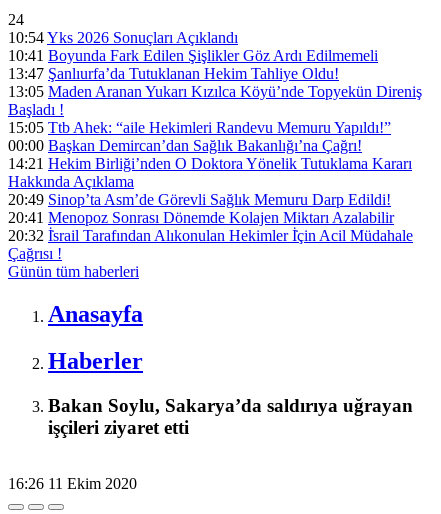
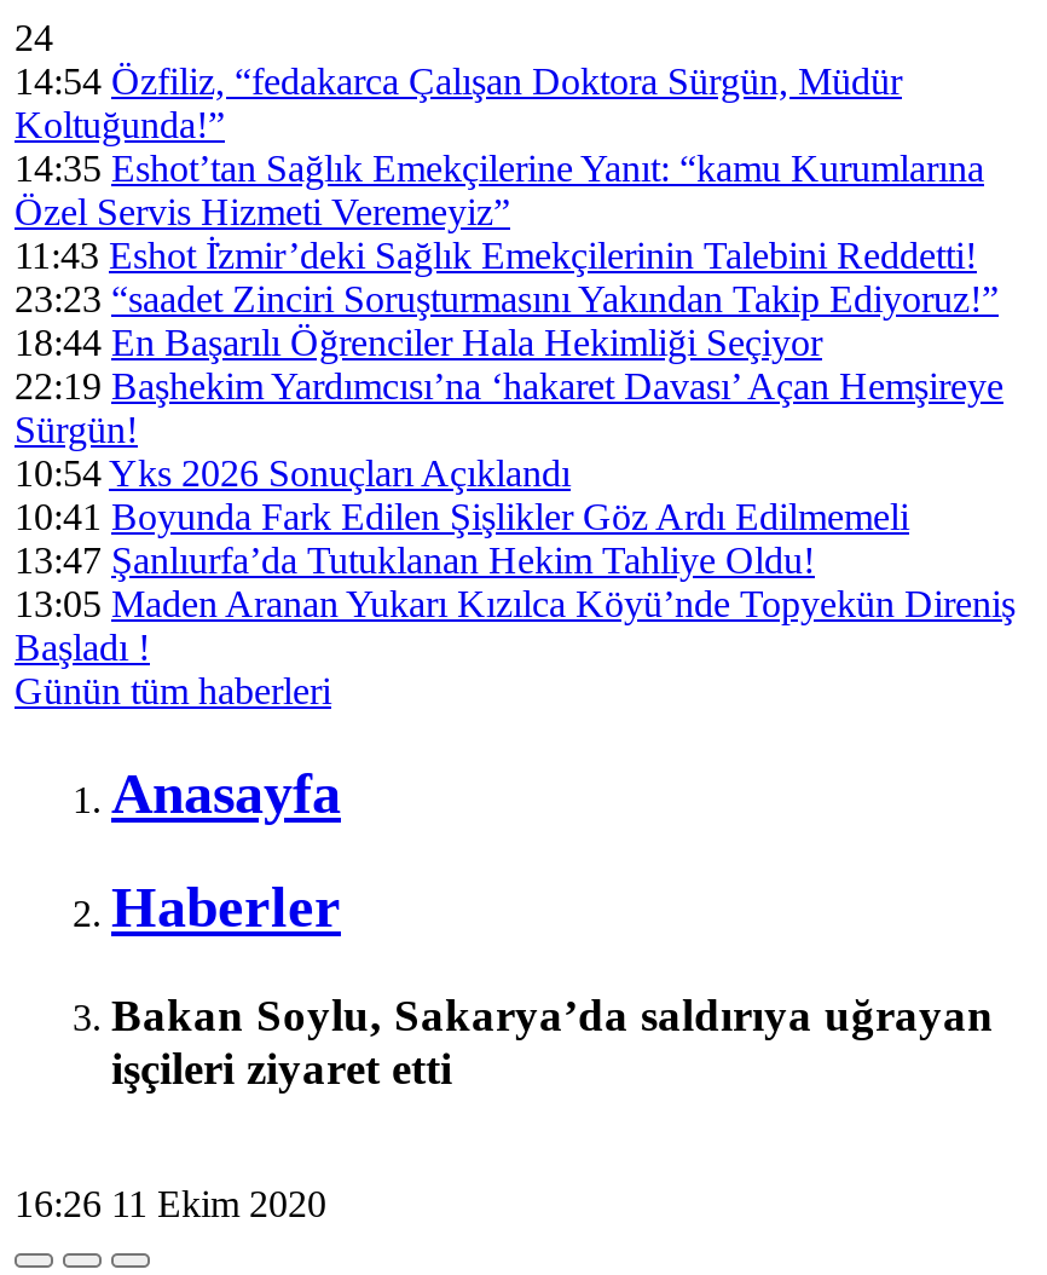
+ 14:54 Özfiliz, “fedakarca Çalışan Doktora Sürgün, Müdür
+ Koltuğunda!”
+ 14:35 Eshot’tan Sağlık Emekçilerine Yanıt: “kamu Kurumlarına
+ Özel Servis Hizmeti Veremeyiz”
+ 11:43 Eshot İ̇zmir’deki Sağlık Emekçilerinin Talebini Reddetti!
+ 23:23 “saadet Zinciri Soruşturmasını Yakından Takip Ediyoruz!”
+ 18:44 En Başarılı Öğrenciler Hala Hekimliği Seçiyor
+ 22:19 Başhekim Yardımcısı’na ‘hakaret Davası’ Açan Hemşireye
+ Sürgün!

moved down: 10:54 Yks 2026 Sonuçları Açıklandı | 10:41 Boyunda Fark Edilen Şişlikler Göz Ardı Edilmemeli | 13:47 Şanlıurfa’da Tutuklanan Hekim Tahliye Oldu! | 13:05 Maden Aranan Yukarı Kızılca Köyü’nde Topyekün Direniş | Başladı !

- 15:05 Ttb Ahek: “aile Hekimleri Randevu Memuru Yapıldı!”
- 00:00 Başkan Demircan’dan Sağlık Bakanlığı’na Çağrı!
- 14:21 Hekim Birliği’nden O Doktora Yönelik Tutuklama Kararı
- Hakkında Açıklama
- 20:49 Sinop’ta Asm’de Görevli Sağlık Memuru Darp Edildi!
- 20:41 Menopoz Sonrası Dönemde Kolajen Miktarı Azalabilir
- 20:32 İ̇srail Tarafından Alıkonulan Hekimler İ̇çin Acil Müdahale
- Çağrısı !
